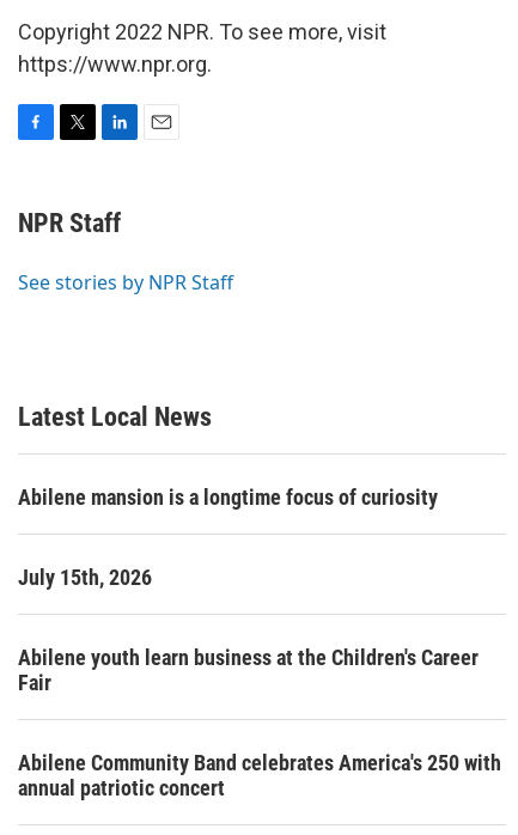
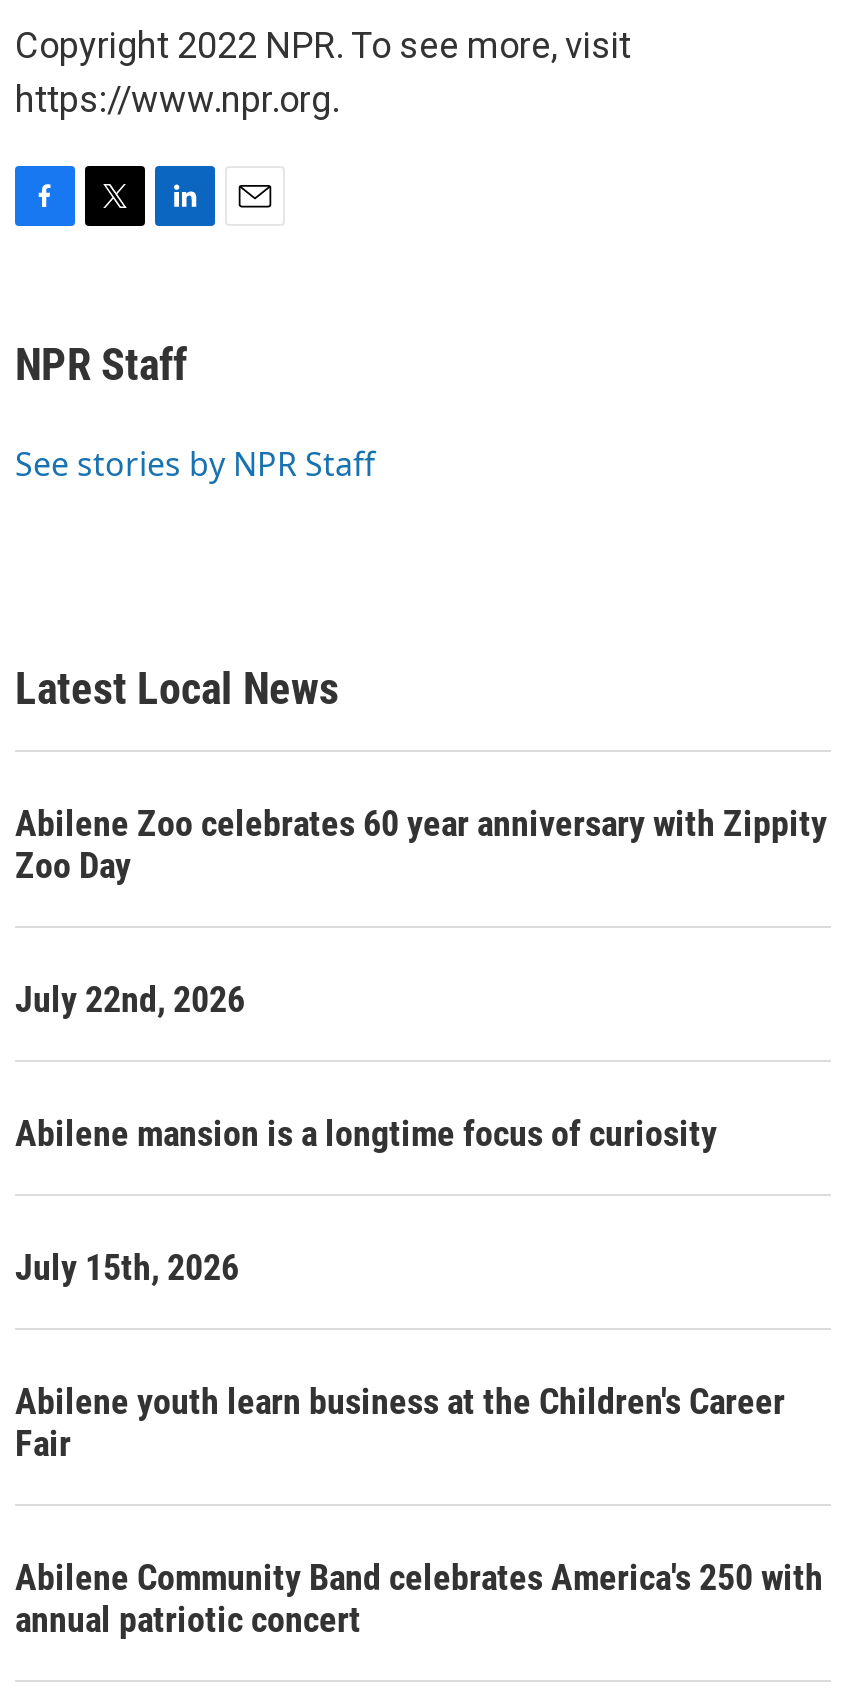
+ Abilene Zoo celebrates 60 year anniversary with Zippity
+ Zoo Day
+ July 22nd, 2026
